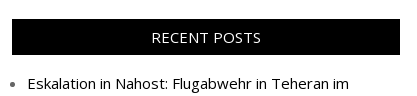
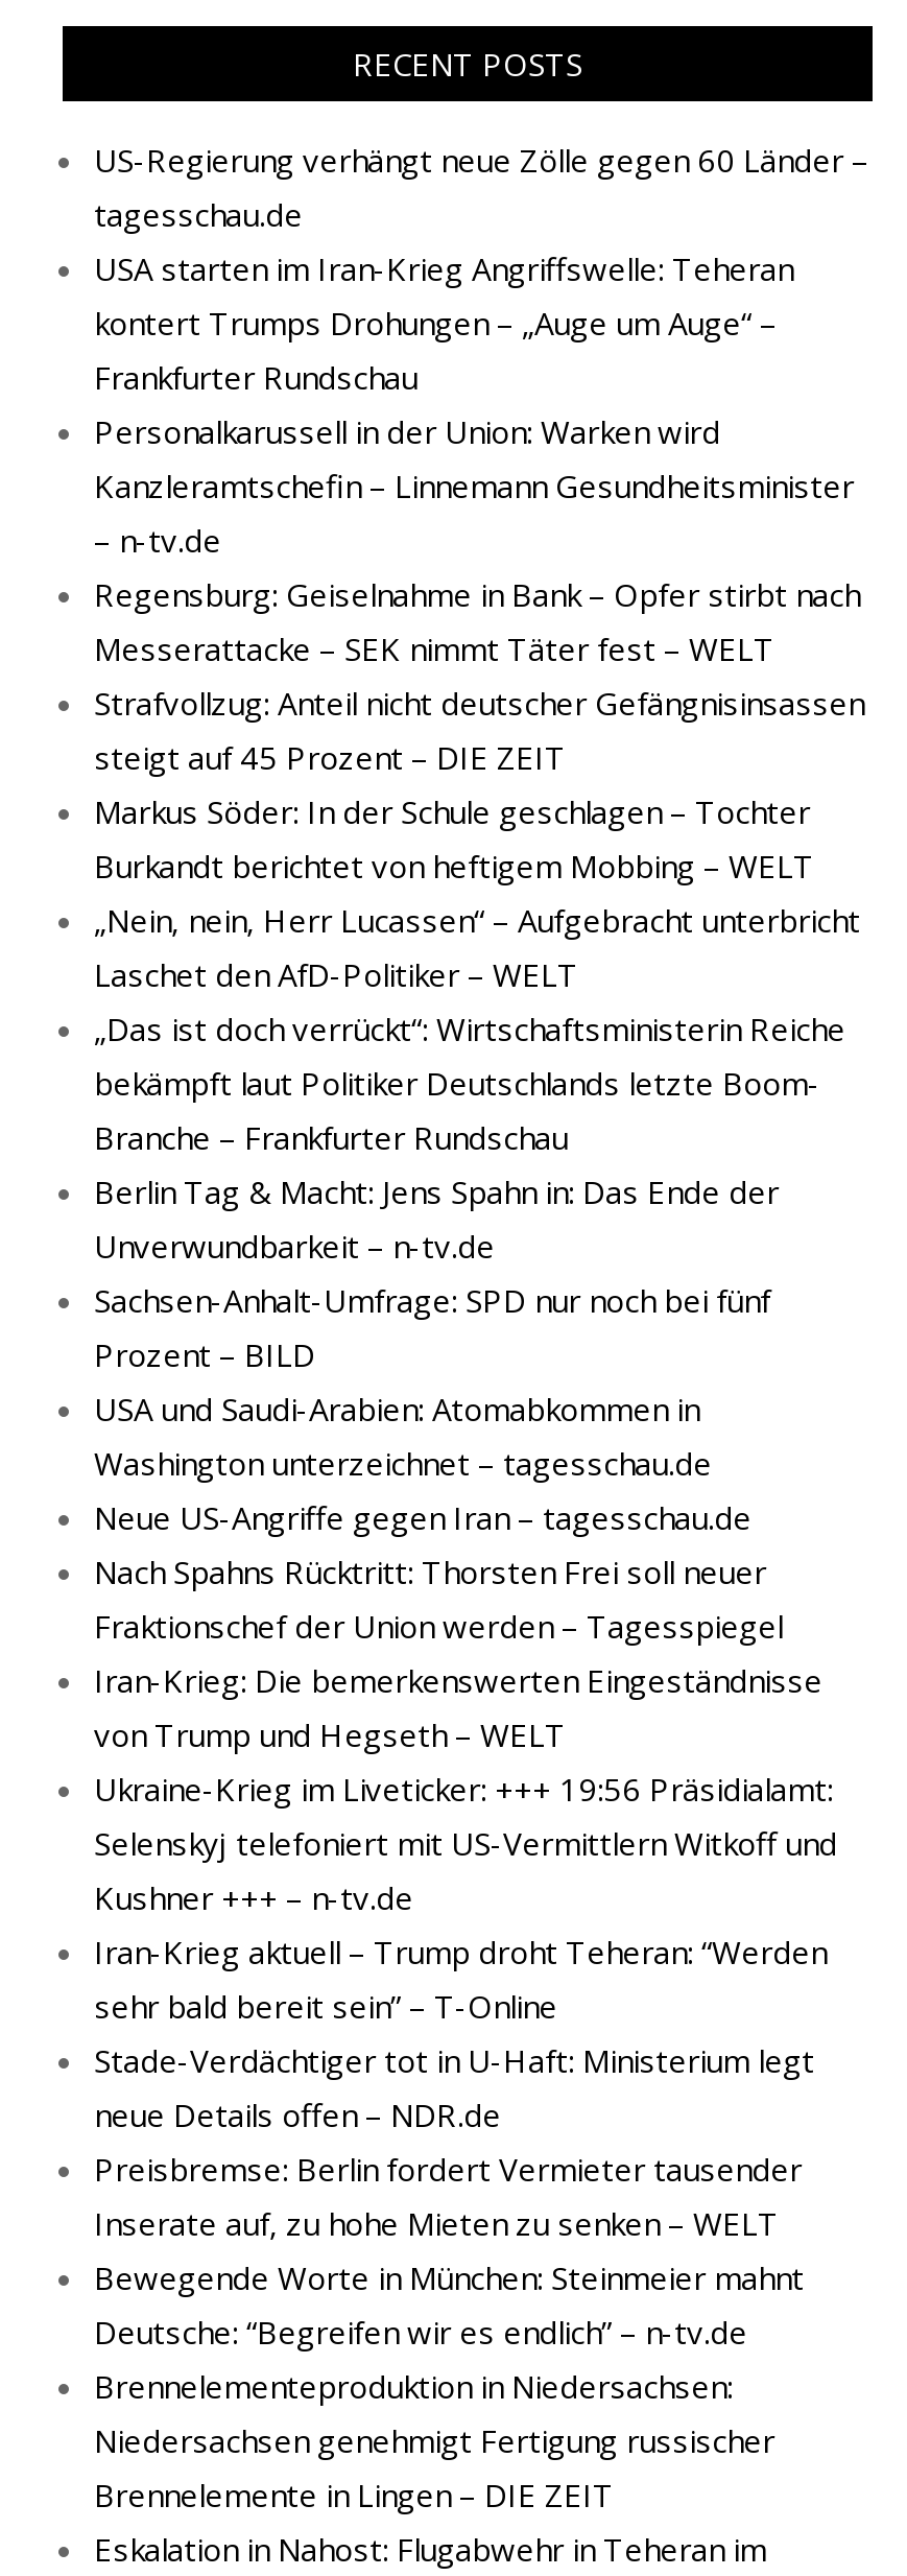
+ US-Regierung verhängt neue Zölle gegen 60 Länder –
+ tagesschau.de
+ USA starten im Iran-Krieg Angriffswelle: Teheran
+ kontert Trumps Drohungen – „Auge um Auge“ –
+ Frankfurter Rundschau
+ Personalkarussell in der Union: Warken wird
+ Kanzleramtschefin – Linnemann Gesundheitsminister
+ – n-tv.de
+ Regensburg: Geiselnahme in Bank – Opfer stirbt nach
+ Messerattacke – SEK nimmt Täter fest – WELT
+ Strafvollzug: Anteil nicht deutscher Gefängnisinsassen
+ steigt auf 45 Prozent – DIE ZEIT
+ Markus Söder: In der Schule geschlagen – Tochter
+ Burkandt berichtet von heftigem Mobbing – WELT
+ „Nein, nein, Herr Lucassen“ – Aufgebracht unterbricht
+ Laschet den AfD-Politiker – WELT
+ „Das ist doch verrückt“: Wirtschaftsministerin Reiche
+ bekämpft laut Politiker Deutschlands letzte Boom-
+ Branche – Frankfurter Rundschau
+ Berlin Tag & Macht: Jens Spahn in: Das Ende der
+ Unverwundbarkeit – n-tv.de
+ Sachsen-Anhalt-Umfrage: SPD nur noch bei fünf
+ Prozent – BILD
+ USA und Saudi-Arabien: Atomabkommen in
+ Washington unterzeichnet – tagesschau.de
+ Neue US-Angriffe gegen Iran – tagesschau.de
+ Nach Spahns Rücktritt: Thorsten Frei soll neuer
+ Fraktionschef der Union werden – Tagesspiegel
+ Iran-Krieg: Die bemerkenswerten Eingeständnisse
+ von Trump und Hegseth – WELT
+ Ukraine-Krieg im Liveticker: +++ 19:56 Präsidialamt:
+ Selenskyj telefoniert mit US-Vermittlern Witkoff und
+ Kushner +++ – n-tv.de
+ Iran-Krieg aktuell – Trump droht Teheran: “Werden
+ sehr bald bereit sein” – T-Online
+ Stade-Verdächtiger tot in U-Haft: Ministerium legt
+ neue Details offen – NDR.de
+ Preisbremse: Berlin fordert Vermieter tausender
+ Inserate auf, zu hohe Mieten zu senken – WELT
+ Bewegende Worte in München: Steinmeier mahnt
+ Deutsche: “Begreifen wir es endlich” – n-tv.de
+ Brennelementeproduktion in Niedersachsen:
+ Niedersachsen genehmigt Fertigung russischer
+ Brennelemente in Lingen – DIE ZEIT
